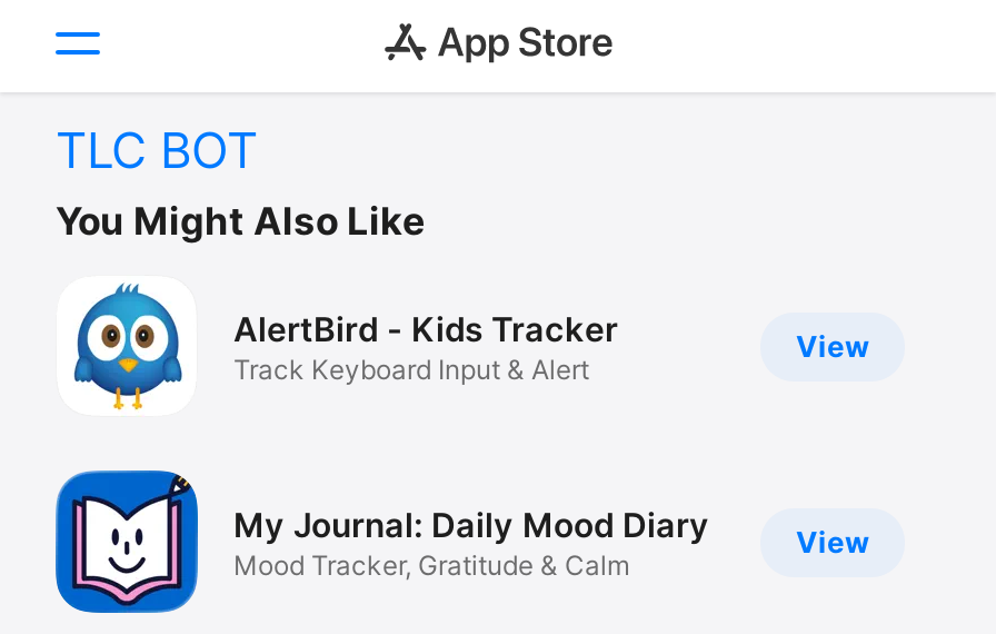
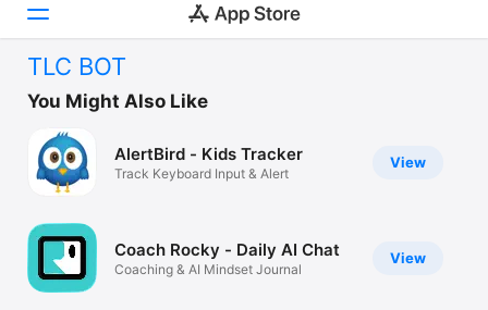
- [image]
- My Journal: Daily Mood Diary
- Mood Tracker, Gratitude & Calm
+ [image]
+ Coach Rocky - Daily AI Chat
+ Coaching & AI Mindset Journal
